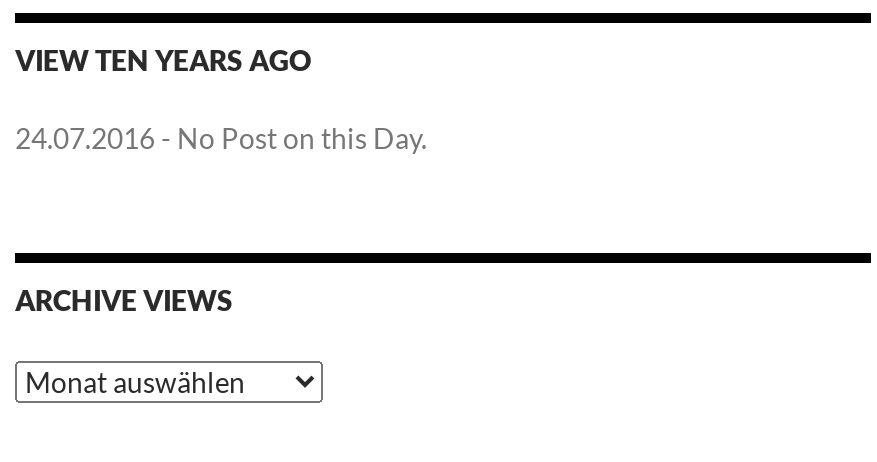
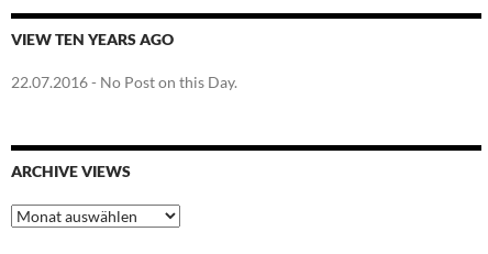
- 24.07.2016 - No Post on this Day.
+ 22.07.2016 - No Post on this Day.
